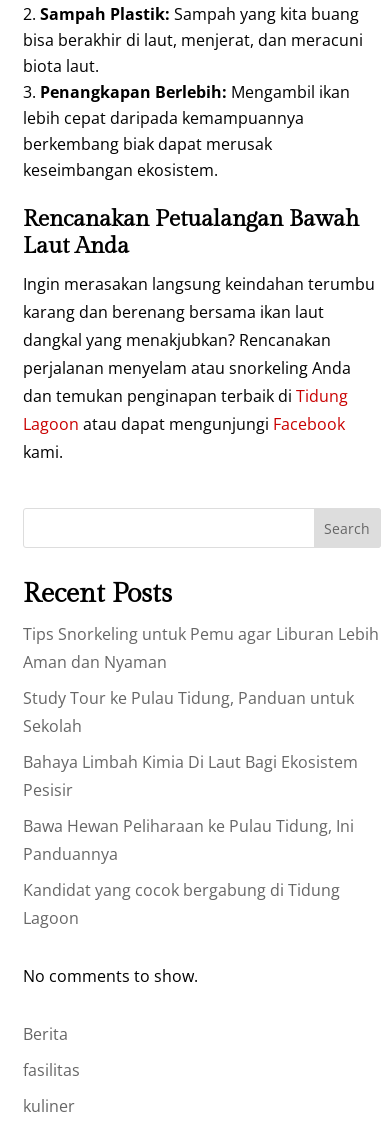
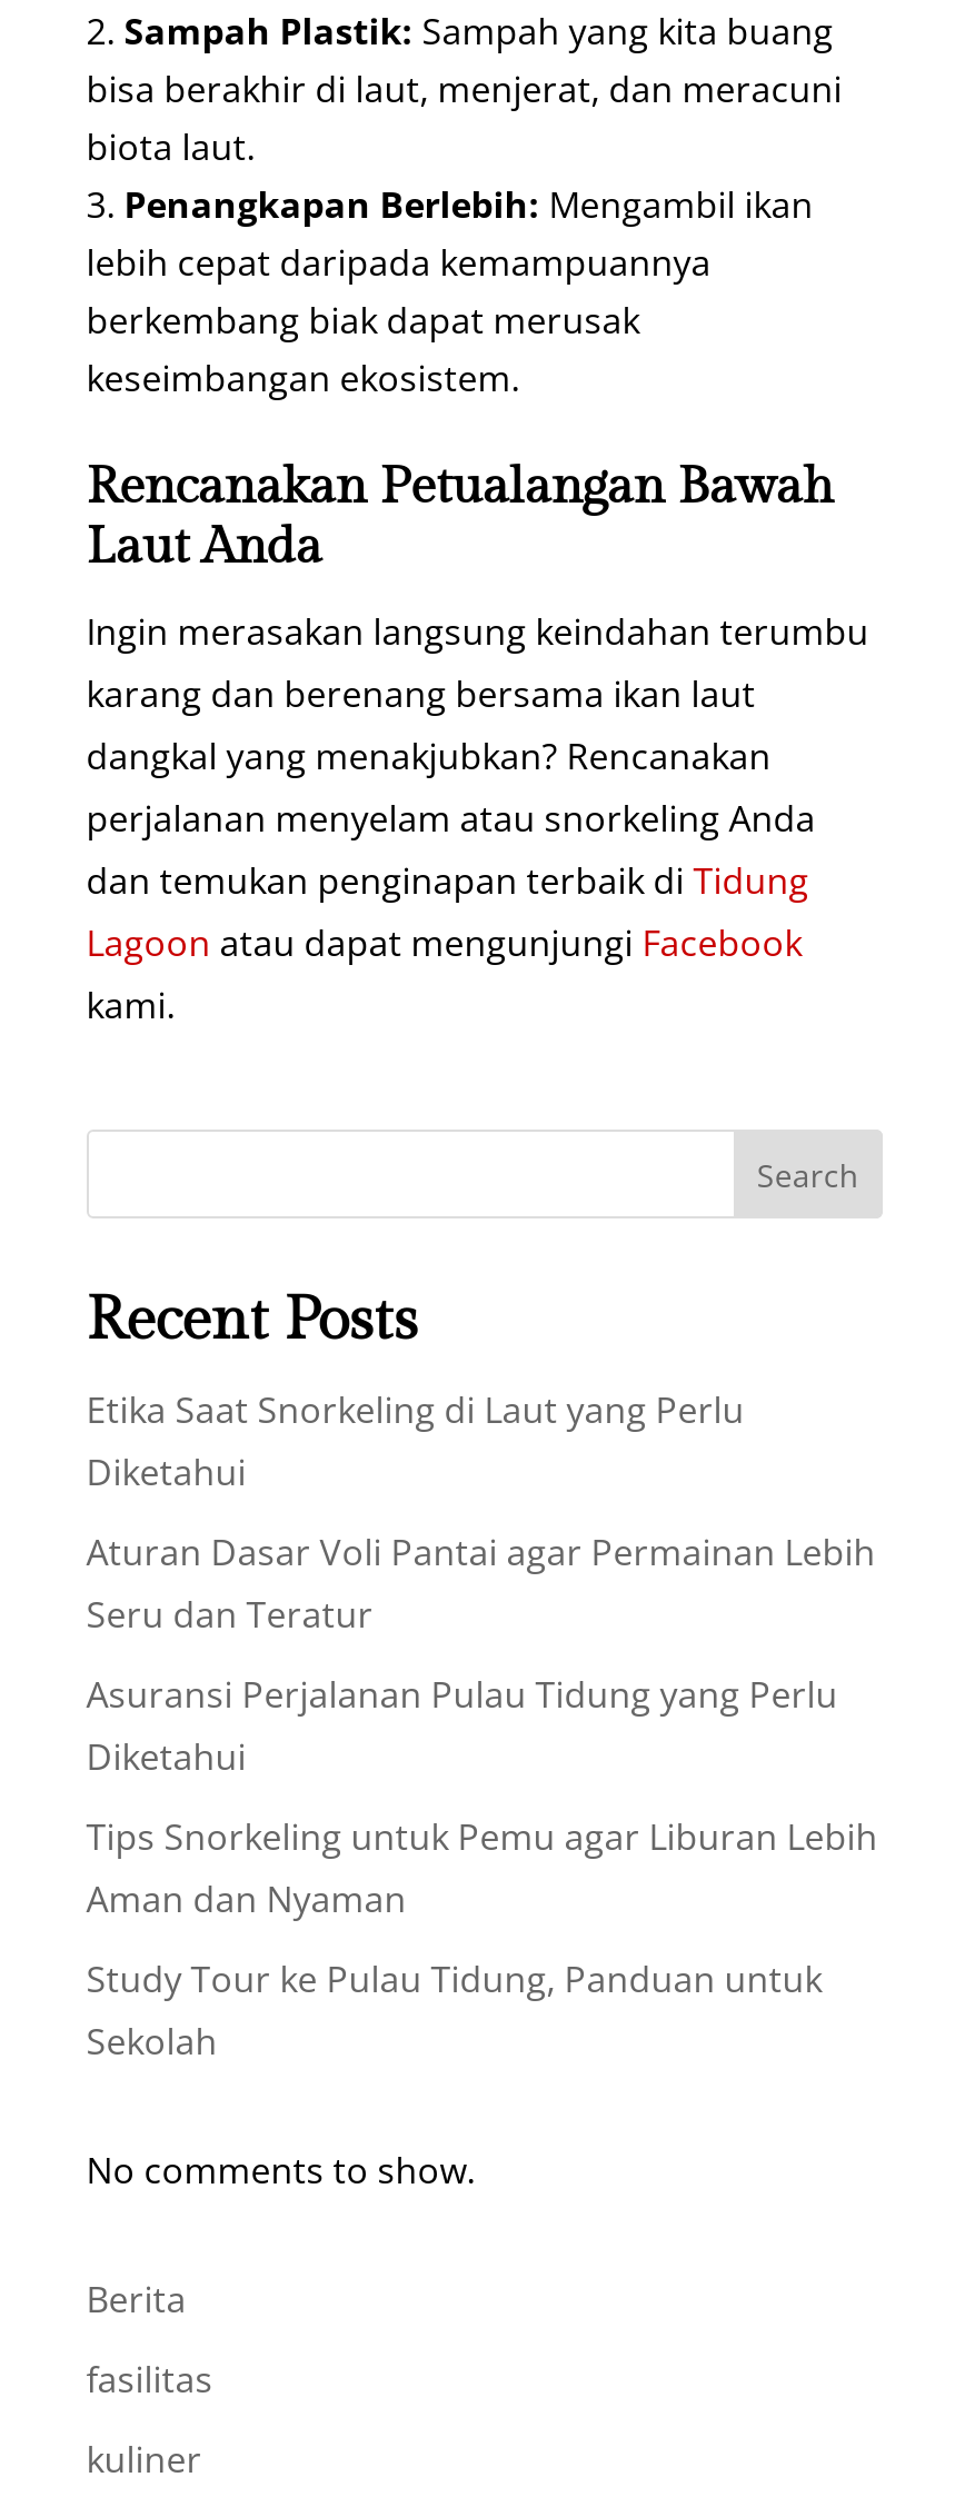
+ Etika Saat Snorkeling di Laut yang Perlu
+ Diketahui
+ Aturan Dasar Voli Pantai agar Permainan Lebih
+ Seru dan Teratur
+ Asuransi Perjalanan Pulau Tidung yang Perlu
+ Diketahui

moved down: Tips Snorkeling untuk Pemu agar Liburan Lebih | Aman dan Nyaman | Study Tour ke Pulau Tidung, Panduan untuk | Sekolah

- Bahaya Limbah Kimia Di Laut Bagi Ekosistem
- Pesisir
- Bawa Hewan Peliharaan ke Pulau Tidung, Ini
- Panduannya
- Kandidat yang cocok bergabung di Tidung
- Lagoon
